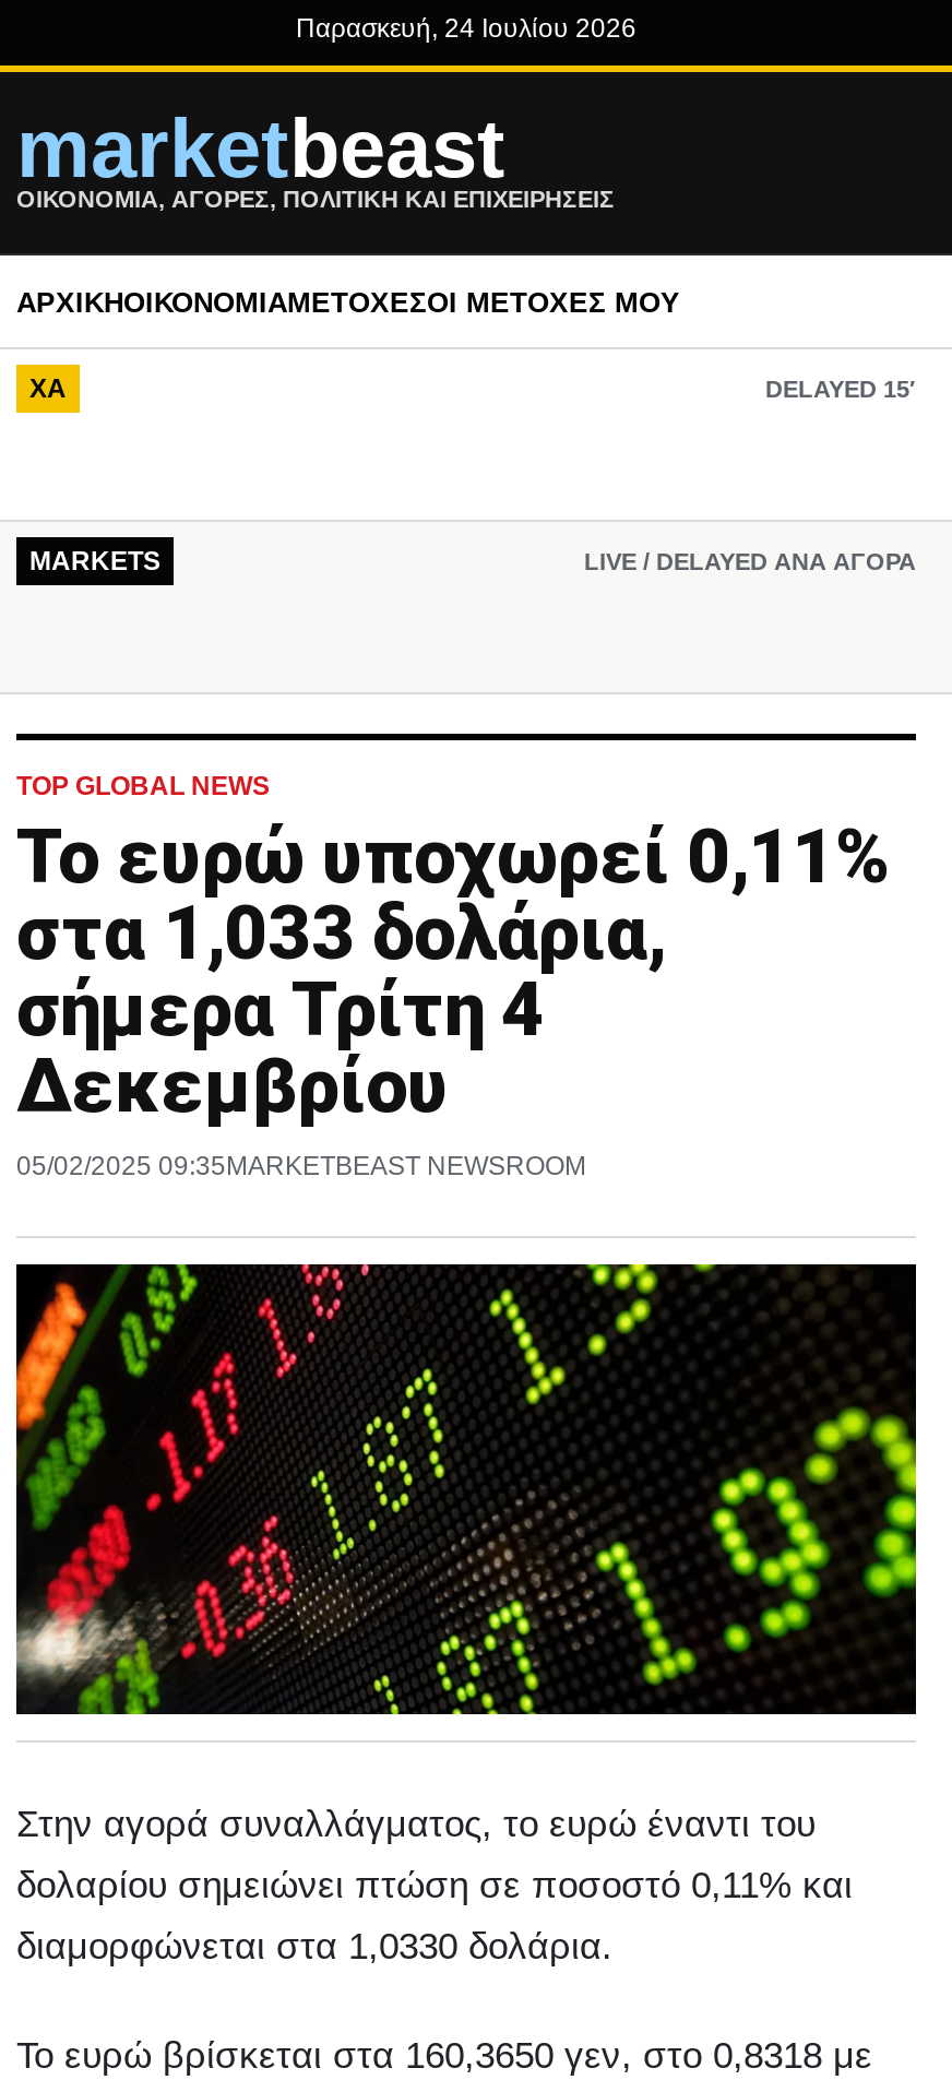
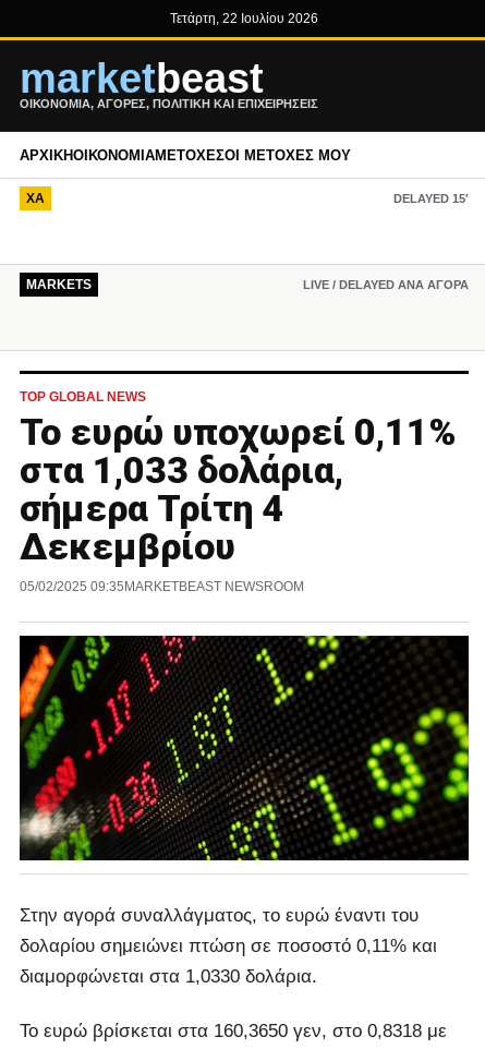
- Παρασκευή, 24 Ιουλίου 2026
+ Τετάρτη, 22 Ιουλίου 2026
